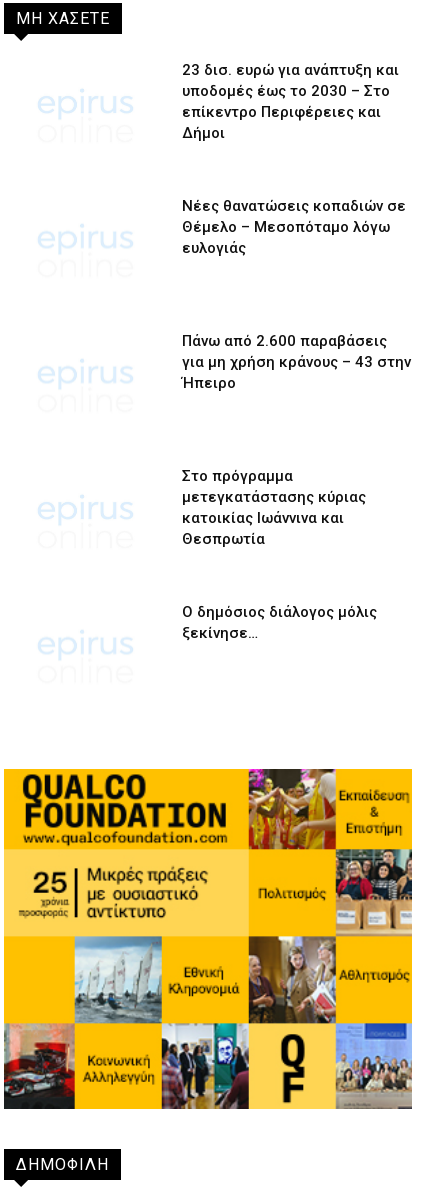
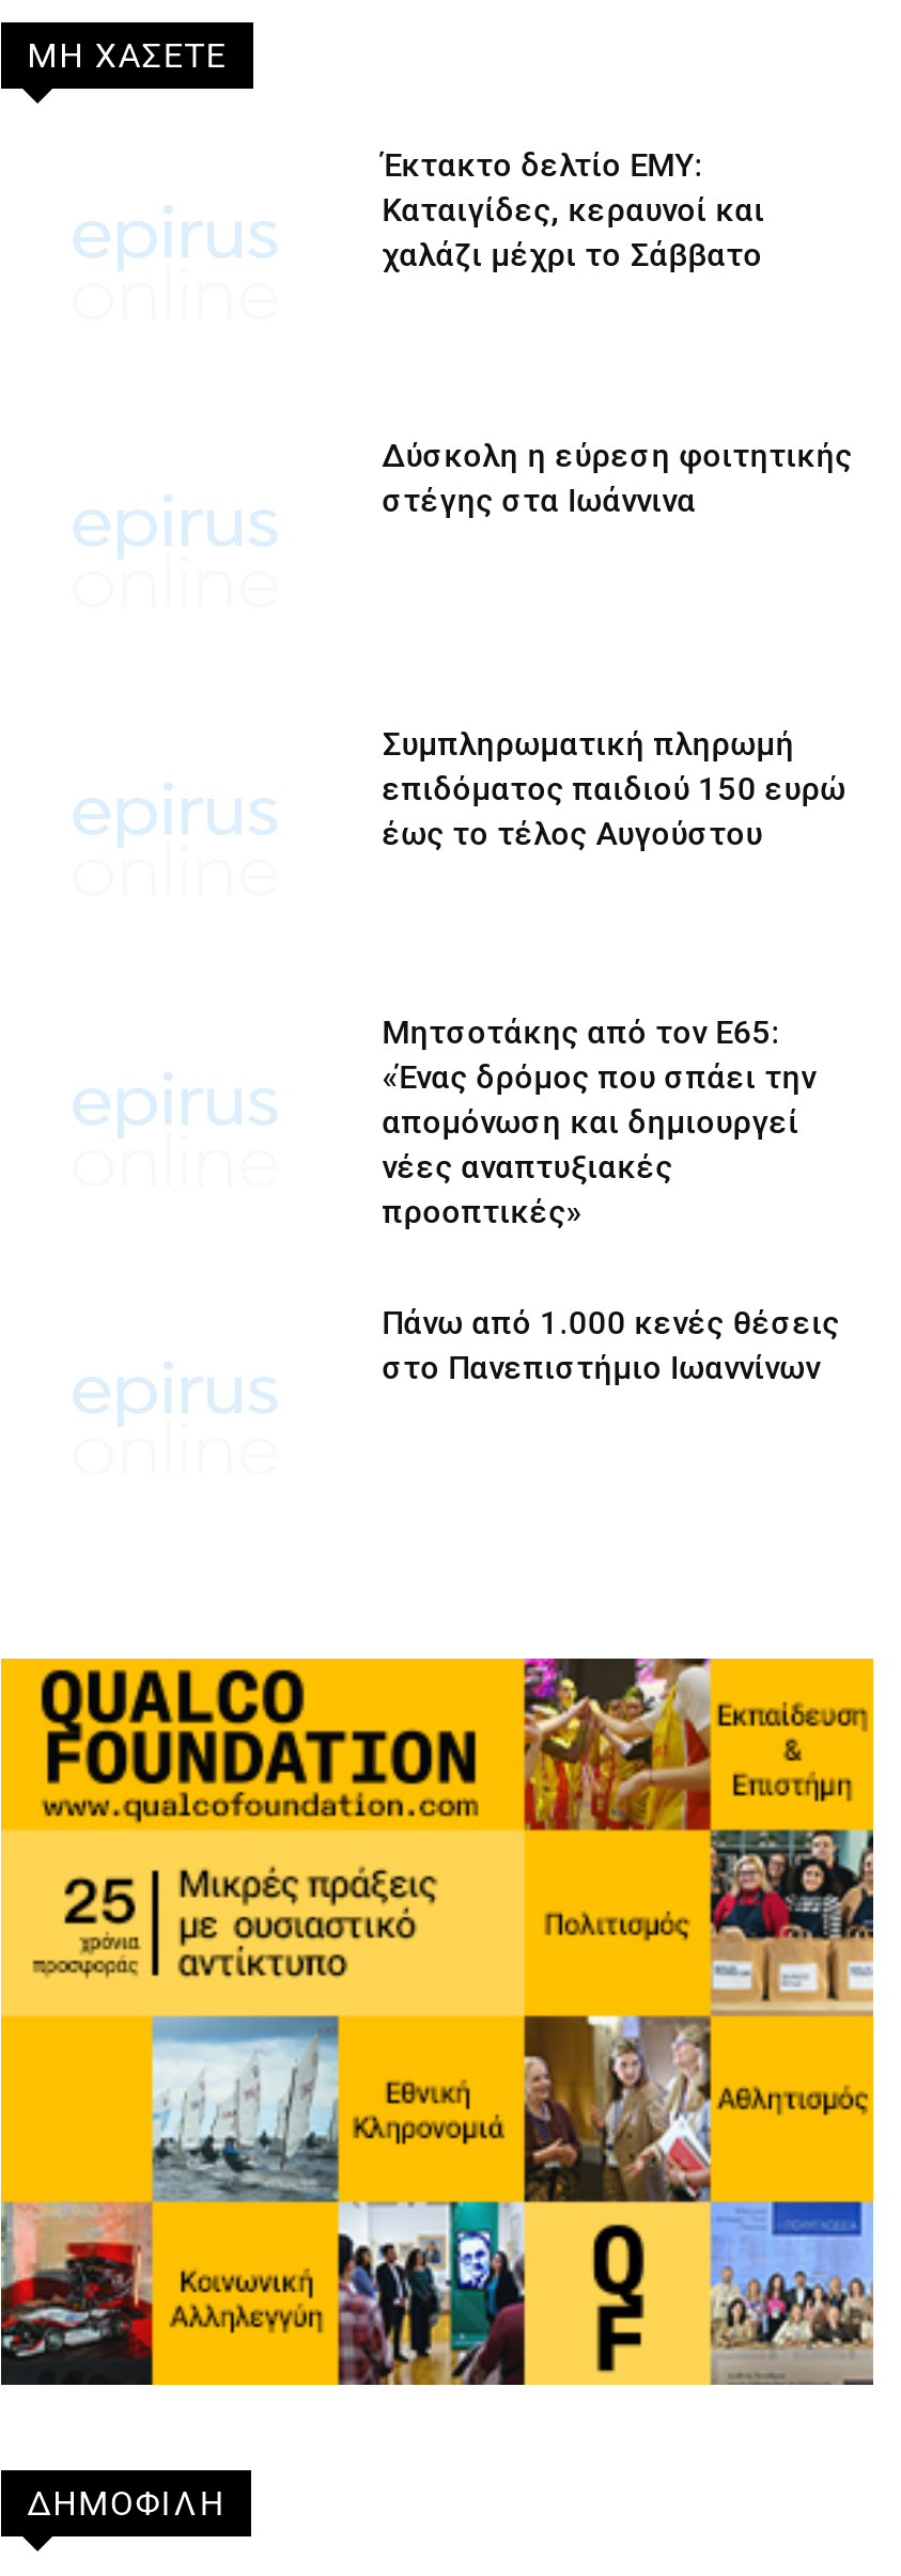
- 23 δισ. ευρώ για ανάπτυξη και
- υποδομές έως το 2030 – Στο
- επίκεντρο Περιφέρειες και
- Δήμοι
+ Έκτακτο δελτίο ΕΜΥ:
+ Καταιγίδες, κεραυνοί και
+ χαλάζι μέχρι το Σάββατο

- Νέες θανατώσεις κοπαδιών σε
- Θέμελο – Μεσοπόταμο λόγω
- ευλογιάς
+ Δύσκολη η εύρεση φοιτητικής
+ στέγης στα Ιωάννινα

- Πάνω από 2.600 παραβάσεις
- για μη χρήση κράνους – 43 στην
- Ήπειρο
+ Συμπληρωματική πληρωμή
+ επιδόματος παιδιού 150 ευρώ
+ έως το τέλος Αυγούστου

- Στο πρόγραμμα
- μετεγκατάστασης κύριας
- κατοικίας Ιωάννινα και
- Θεσπρωτία
+ Μητσοτάκης από τον Ε65:
+ «Ένας δρόμος που σπάει την
+ απομόνωση και δημιουργεί
+ νέες αναπτυξιακές
+ προοπτικές»

- Ο δημόσιος διάλογος μόλις
- ξεκίνησε…
+ Πάνω από 1.000 κενές θέσεις
+ στο Πανεπιστήμιο Ιωαννίνων
